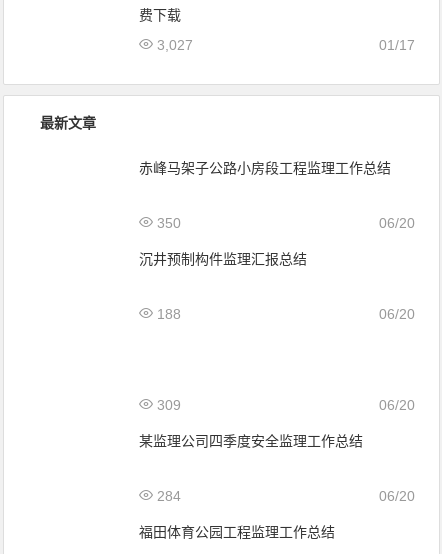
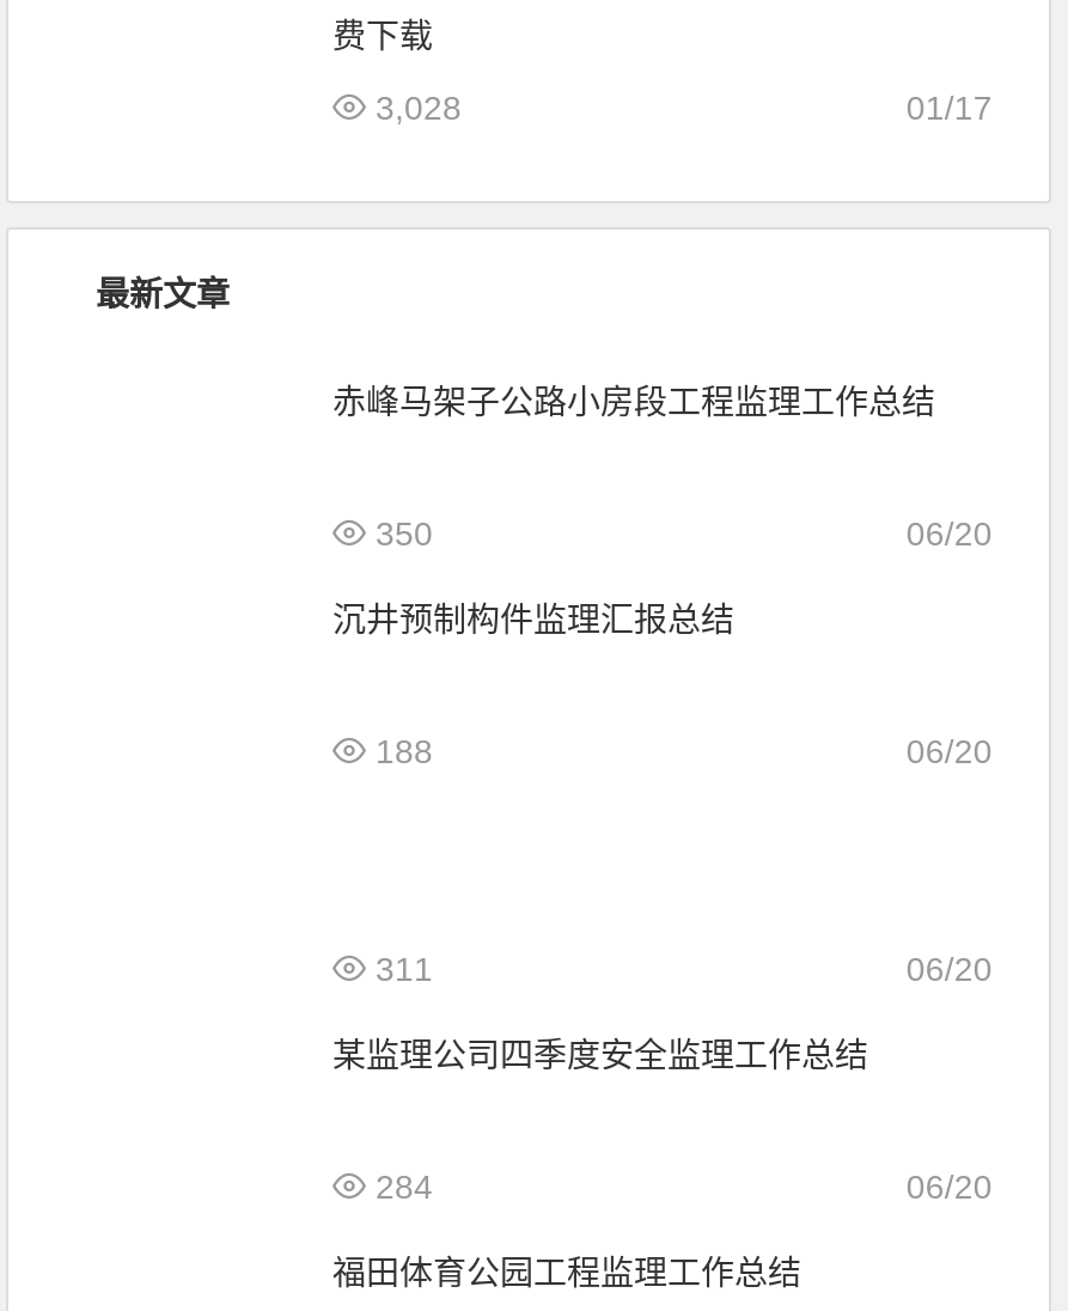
- 3,027
+ 3,028

- 309
+ 311
